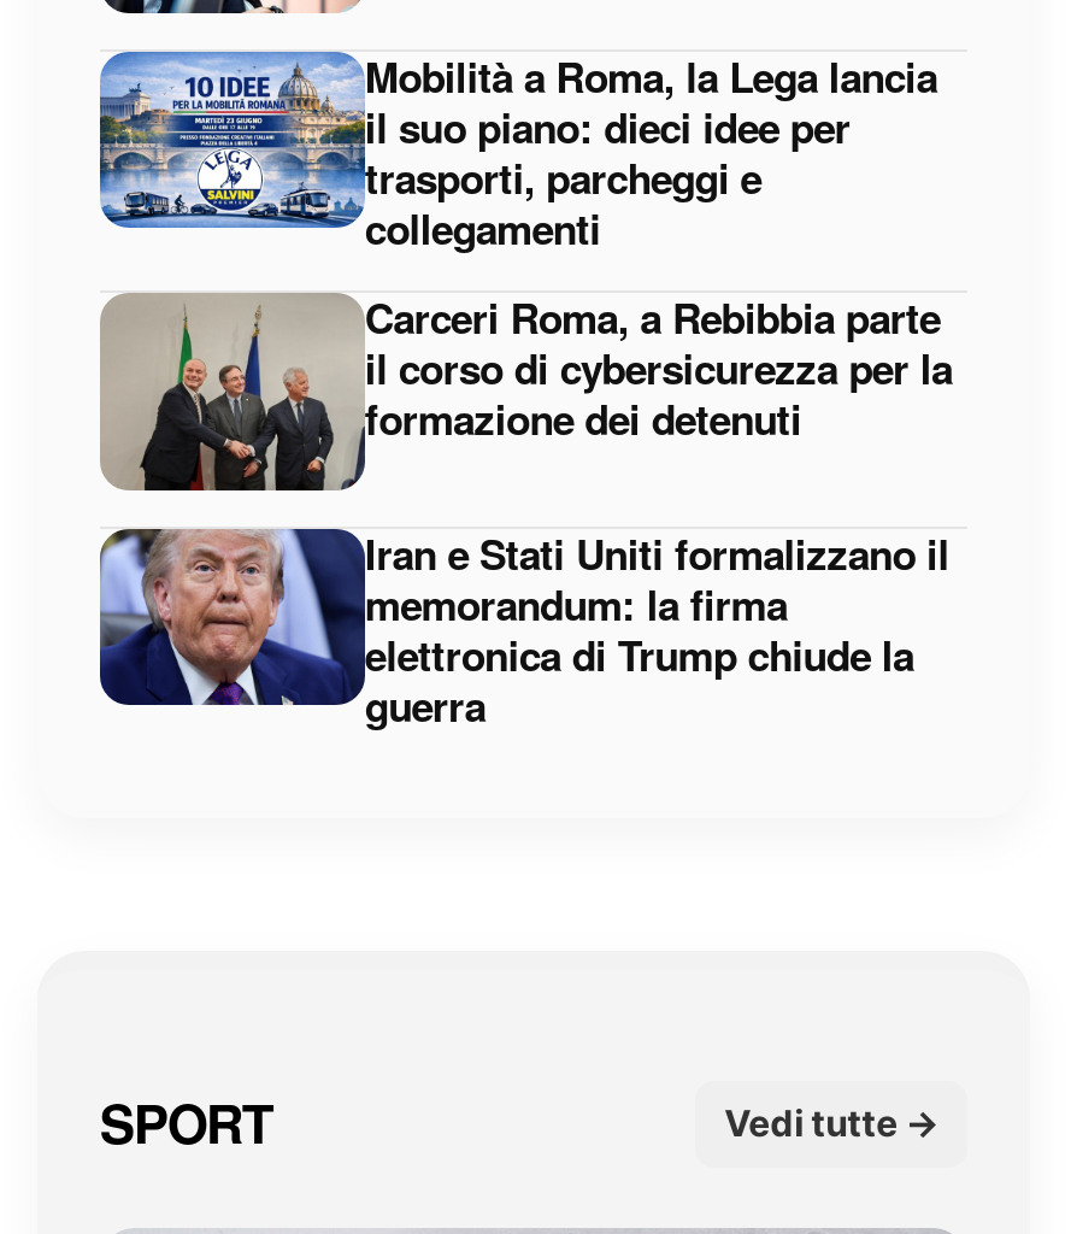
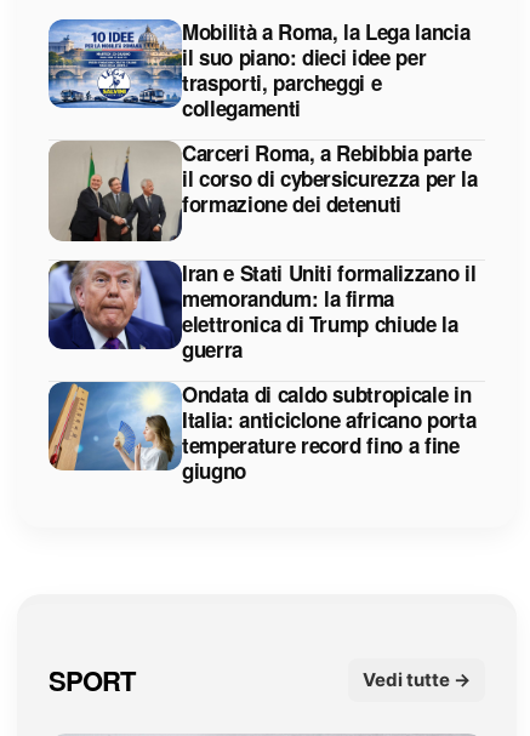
+ [image]
+ Ondata di caldo subtropicale in
+ Italia: anticiclone africano porta
+ temperature record fino a fine
+ giugno
